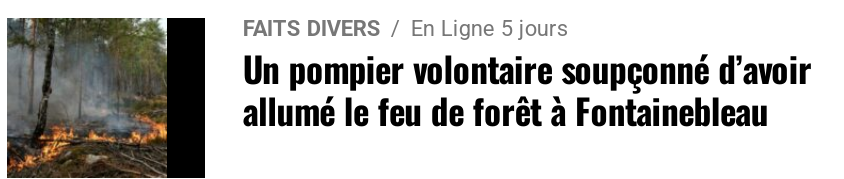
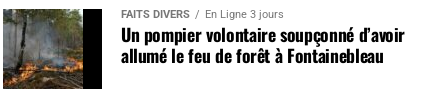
- En Ligne 5 jours
+ En Ligne 3 jours
